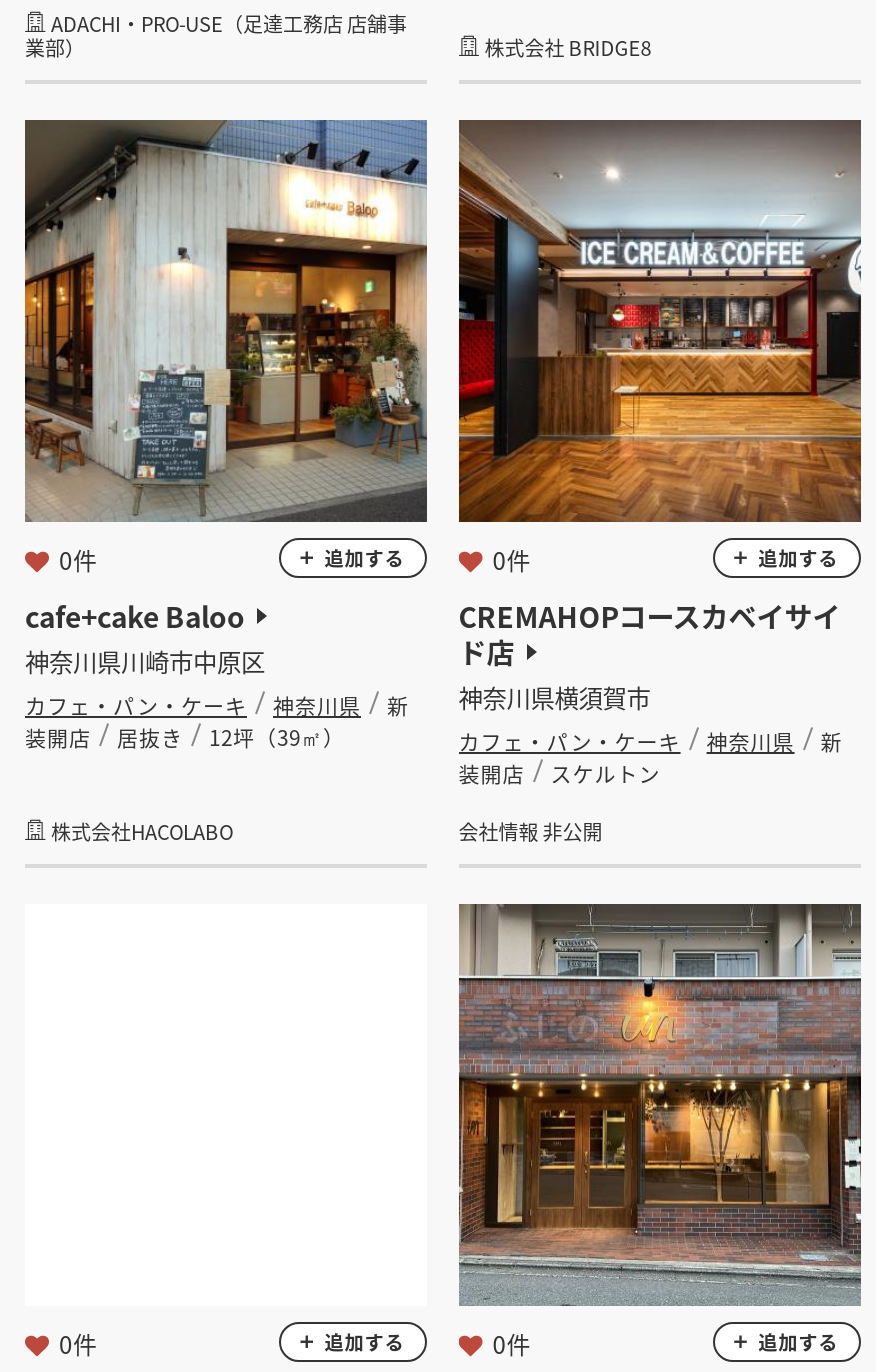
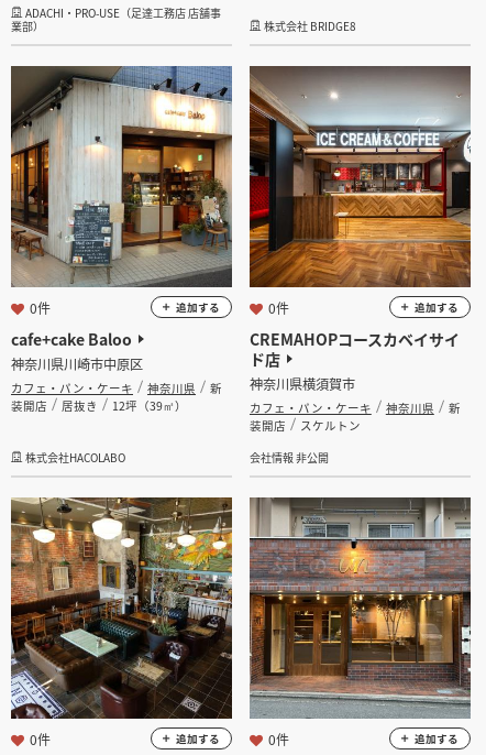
+ [image]
